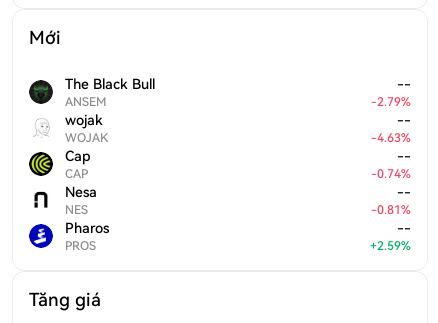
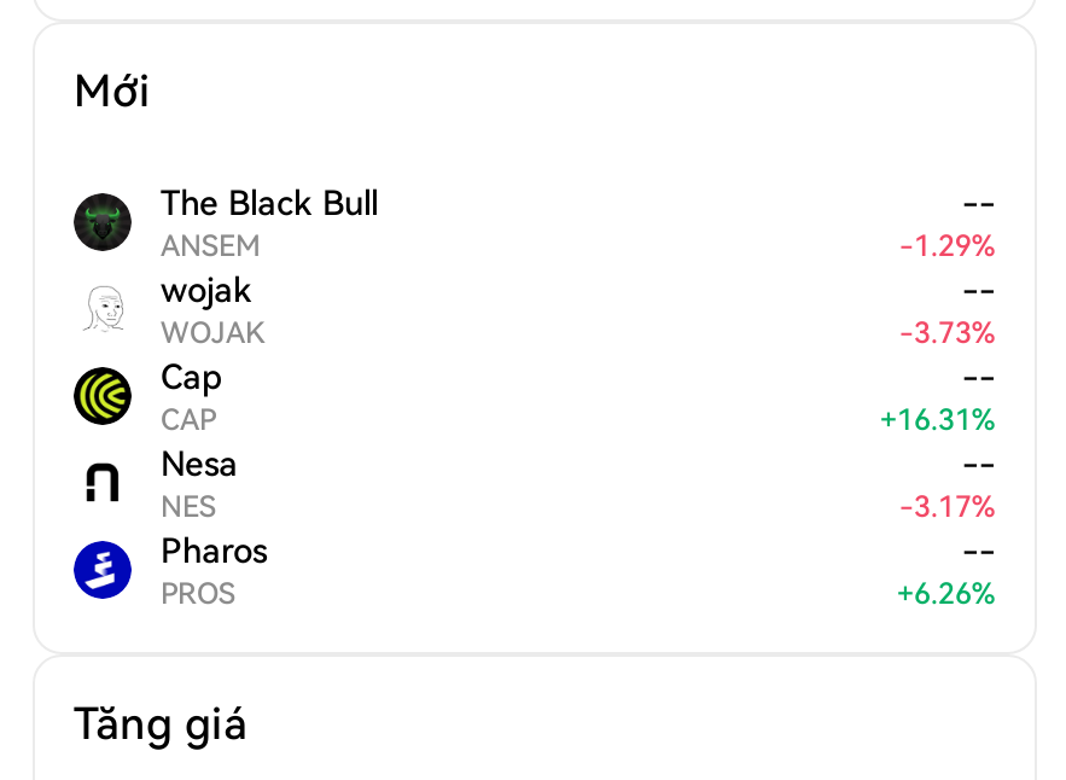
- -2.79%
+ -1.29%

- -4.63%
+ -3.73%

- -0.74%
+ +16.31%

- -0.81%
+ -3.17%

- +2.59%
+ +6.26%
